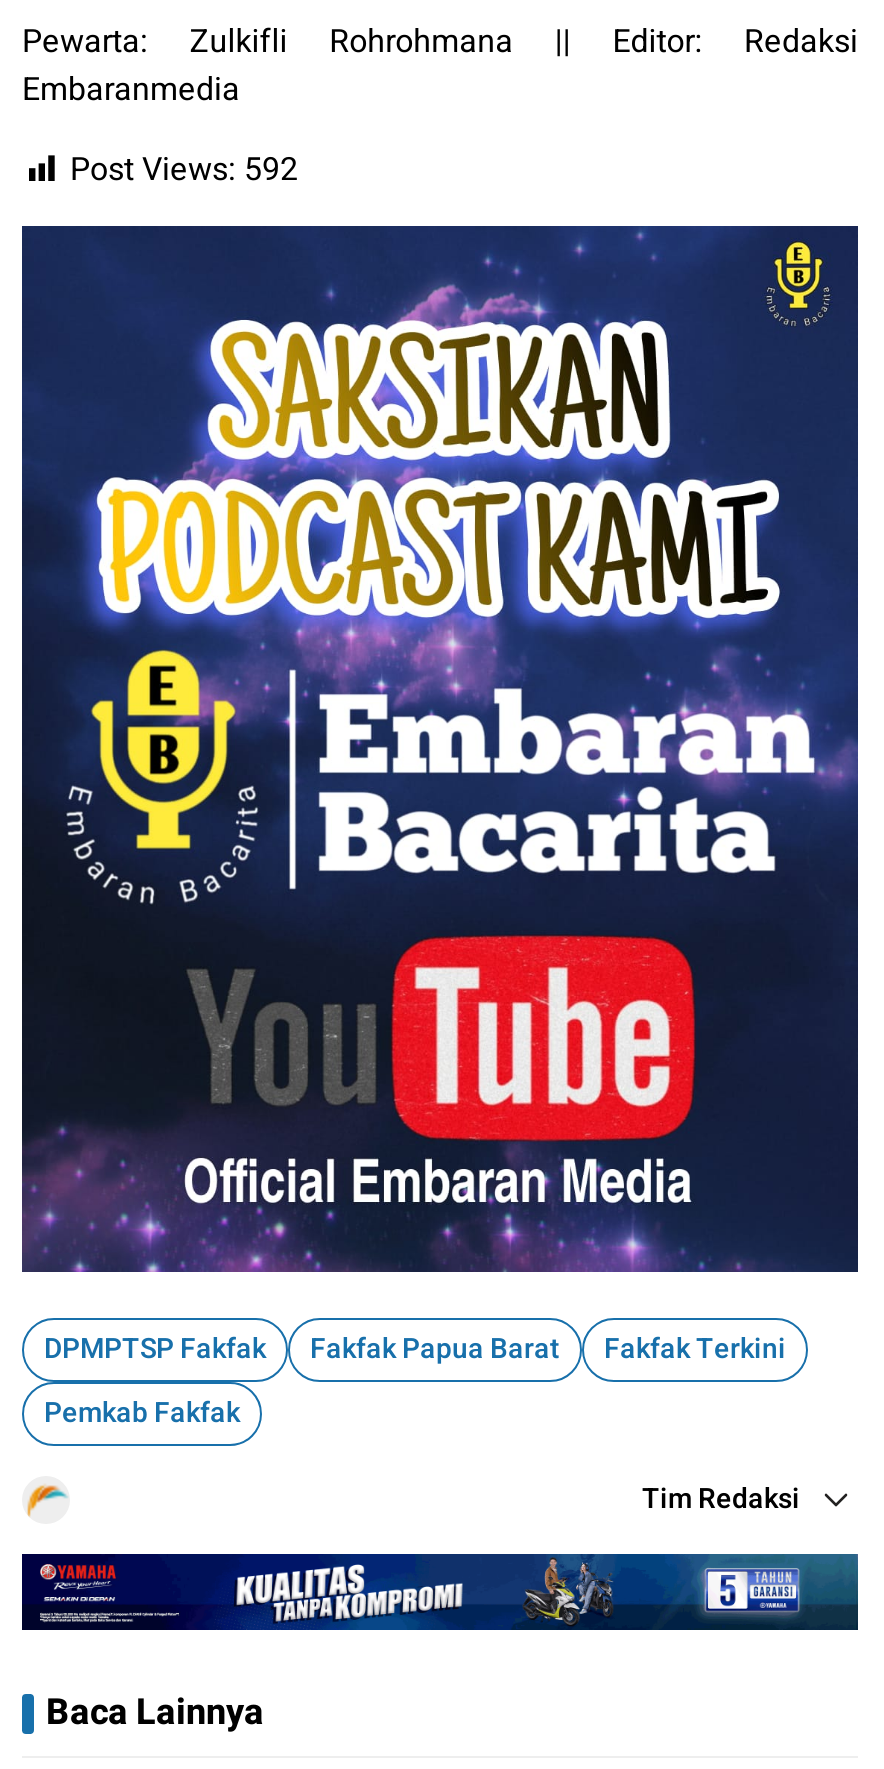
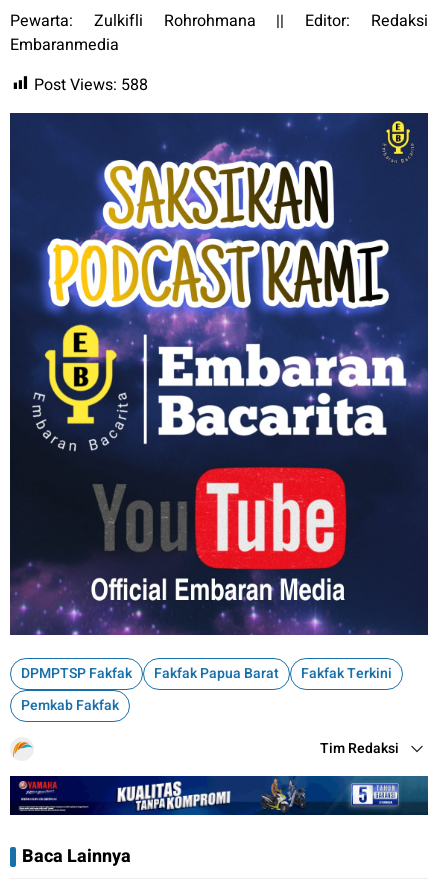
- Post Views: 592
+ Post Views: 588
